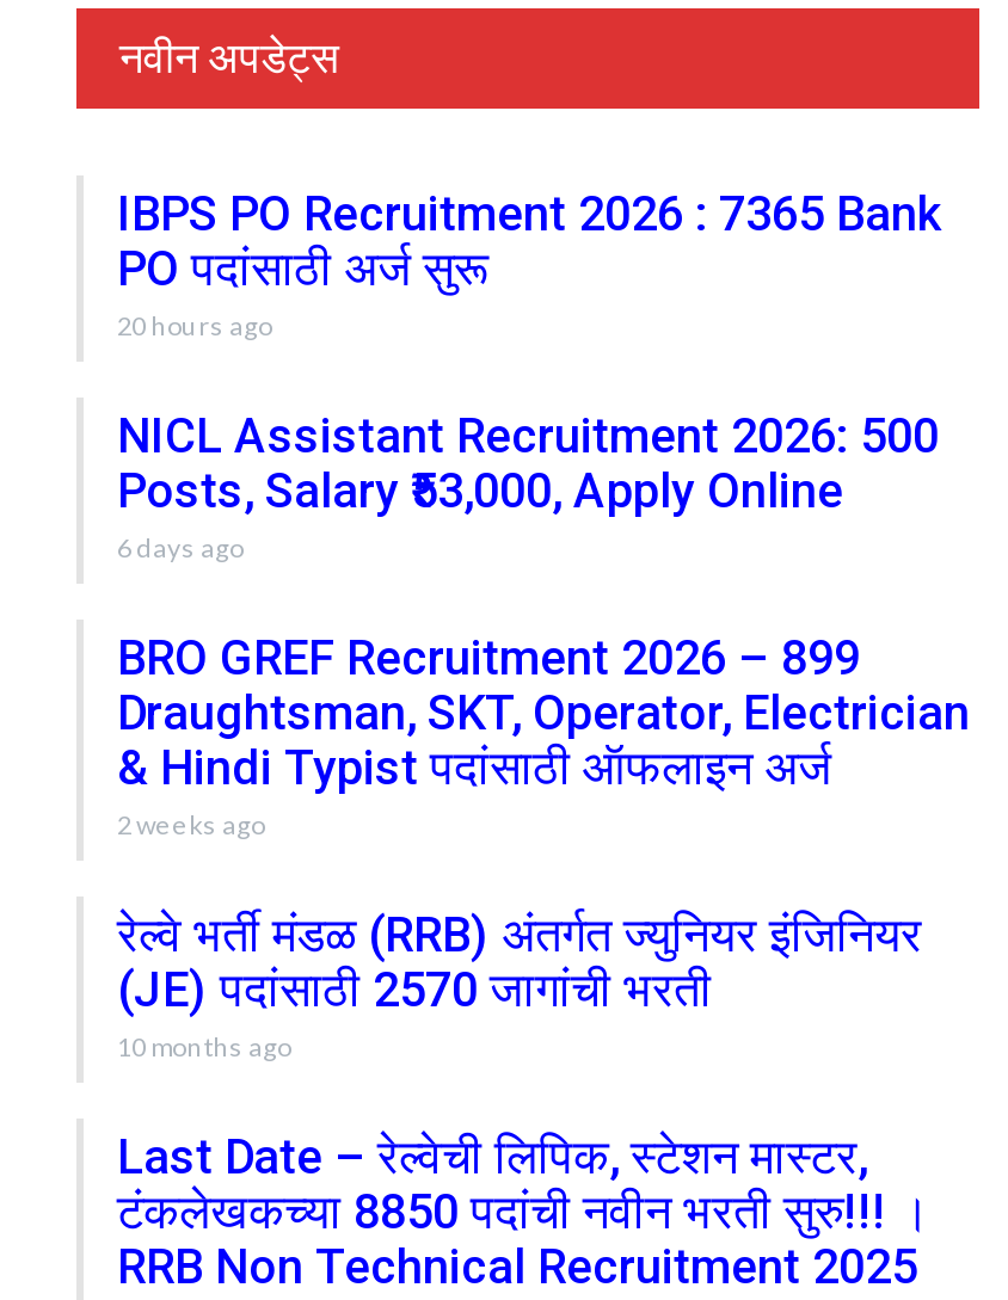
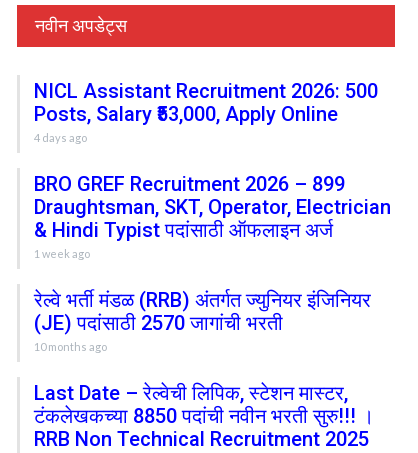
- IBPS PO Recruitment 2026 : 7365 Bank
- PO पदांसाठी अर्ज सुरू
- 20 hours ago

- 6 days ago
+ 4 days ago

- 2 weeks ago
+ 1 week ago
